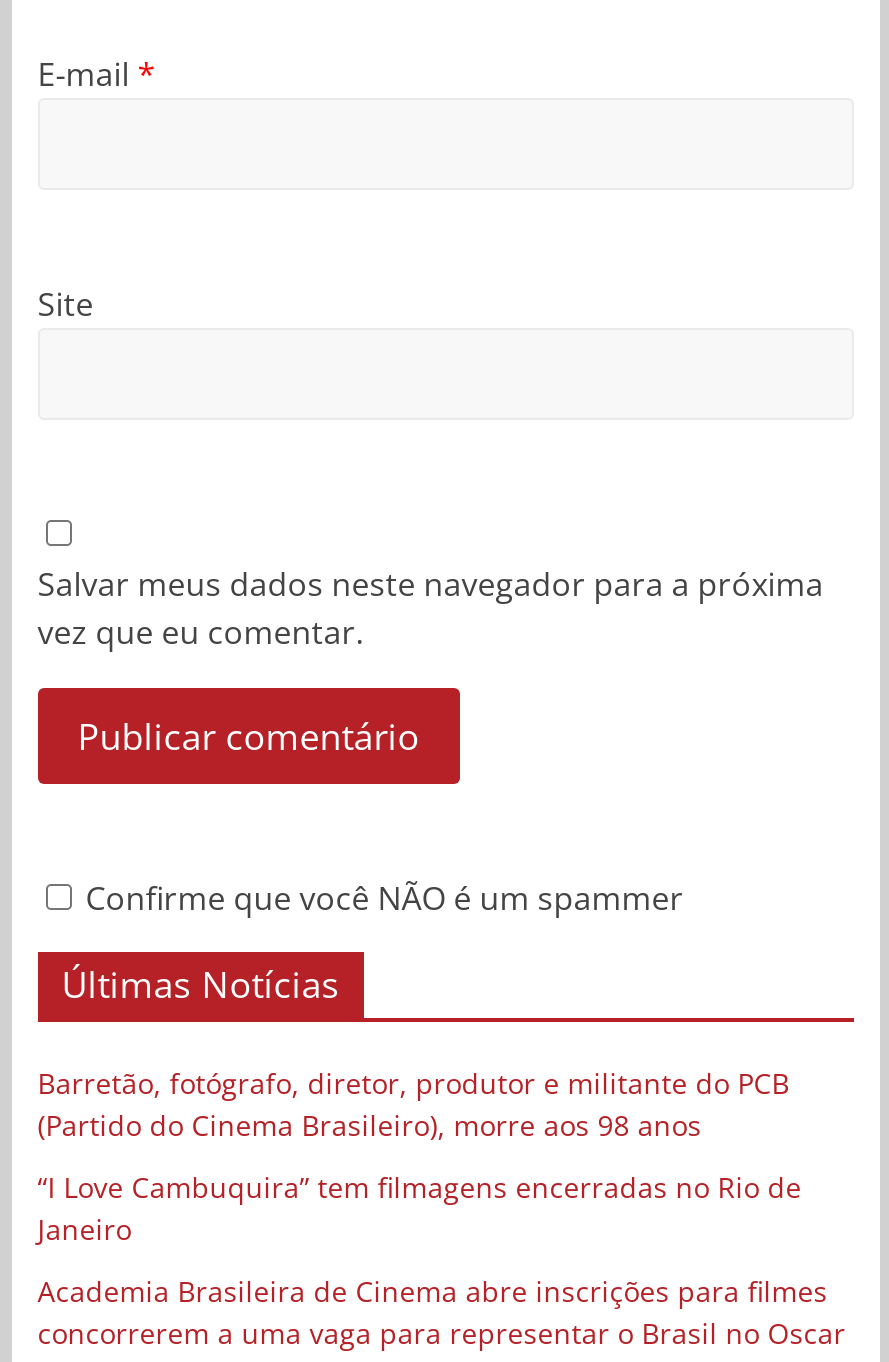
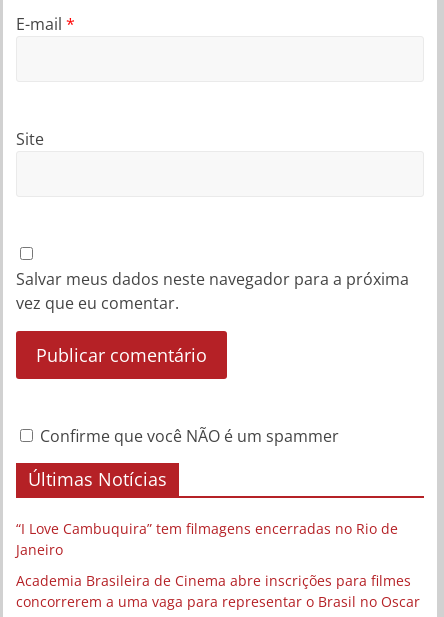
- Barretão, fotógrafo, diretor, produtor e militante do PCB
- (Partido do Cinema Brasileiro), morre aos 98 anos
